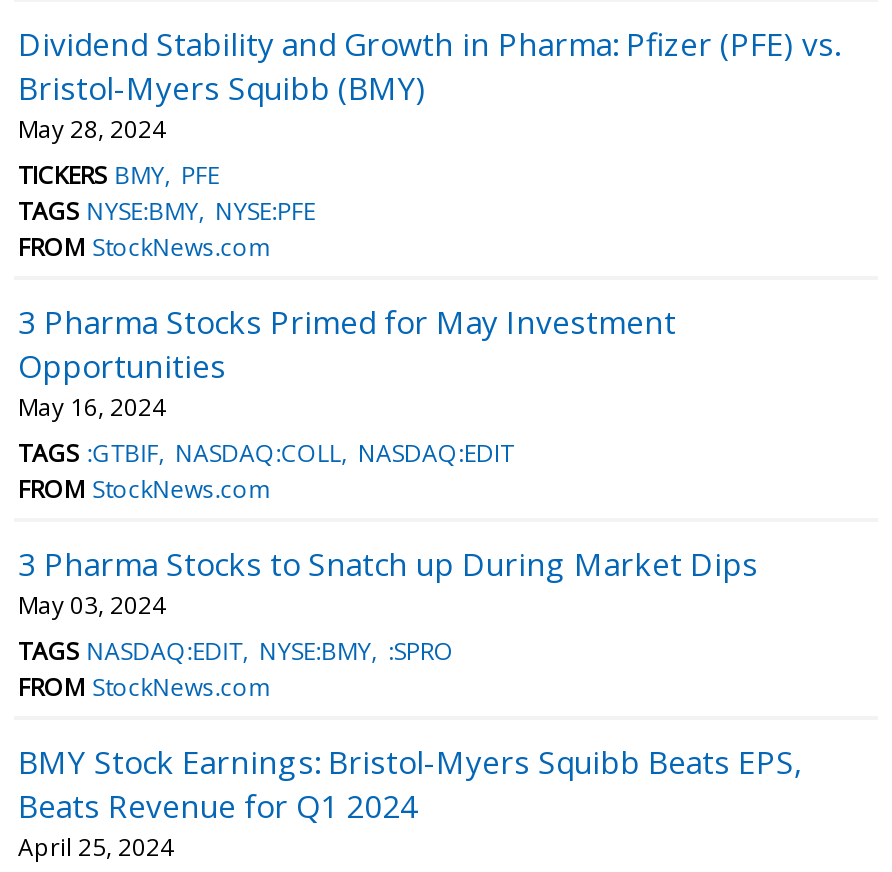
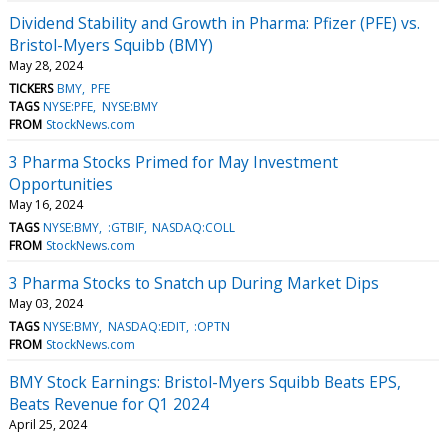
- TAGS NYSE:BMY NYSE:PFE
+ TAGS NYSE:PFE NYSE:BMY

- TAGS :GTBIF NASDAQ:COLL NASDAQ:EDIT
+ TAGS NYSE:BMY :GTBIF NASDAQ:COLL

- TAGS NASDAQ:EDIT NYSE:BMY :SPRO
+ TAGS NYSE:BMY NASDAQ:EDIT :OPTN
